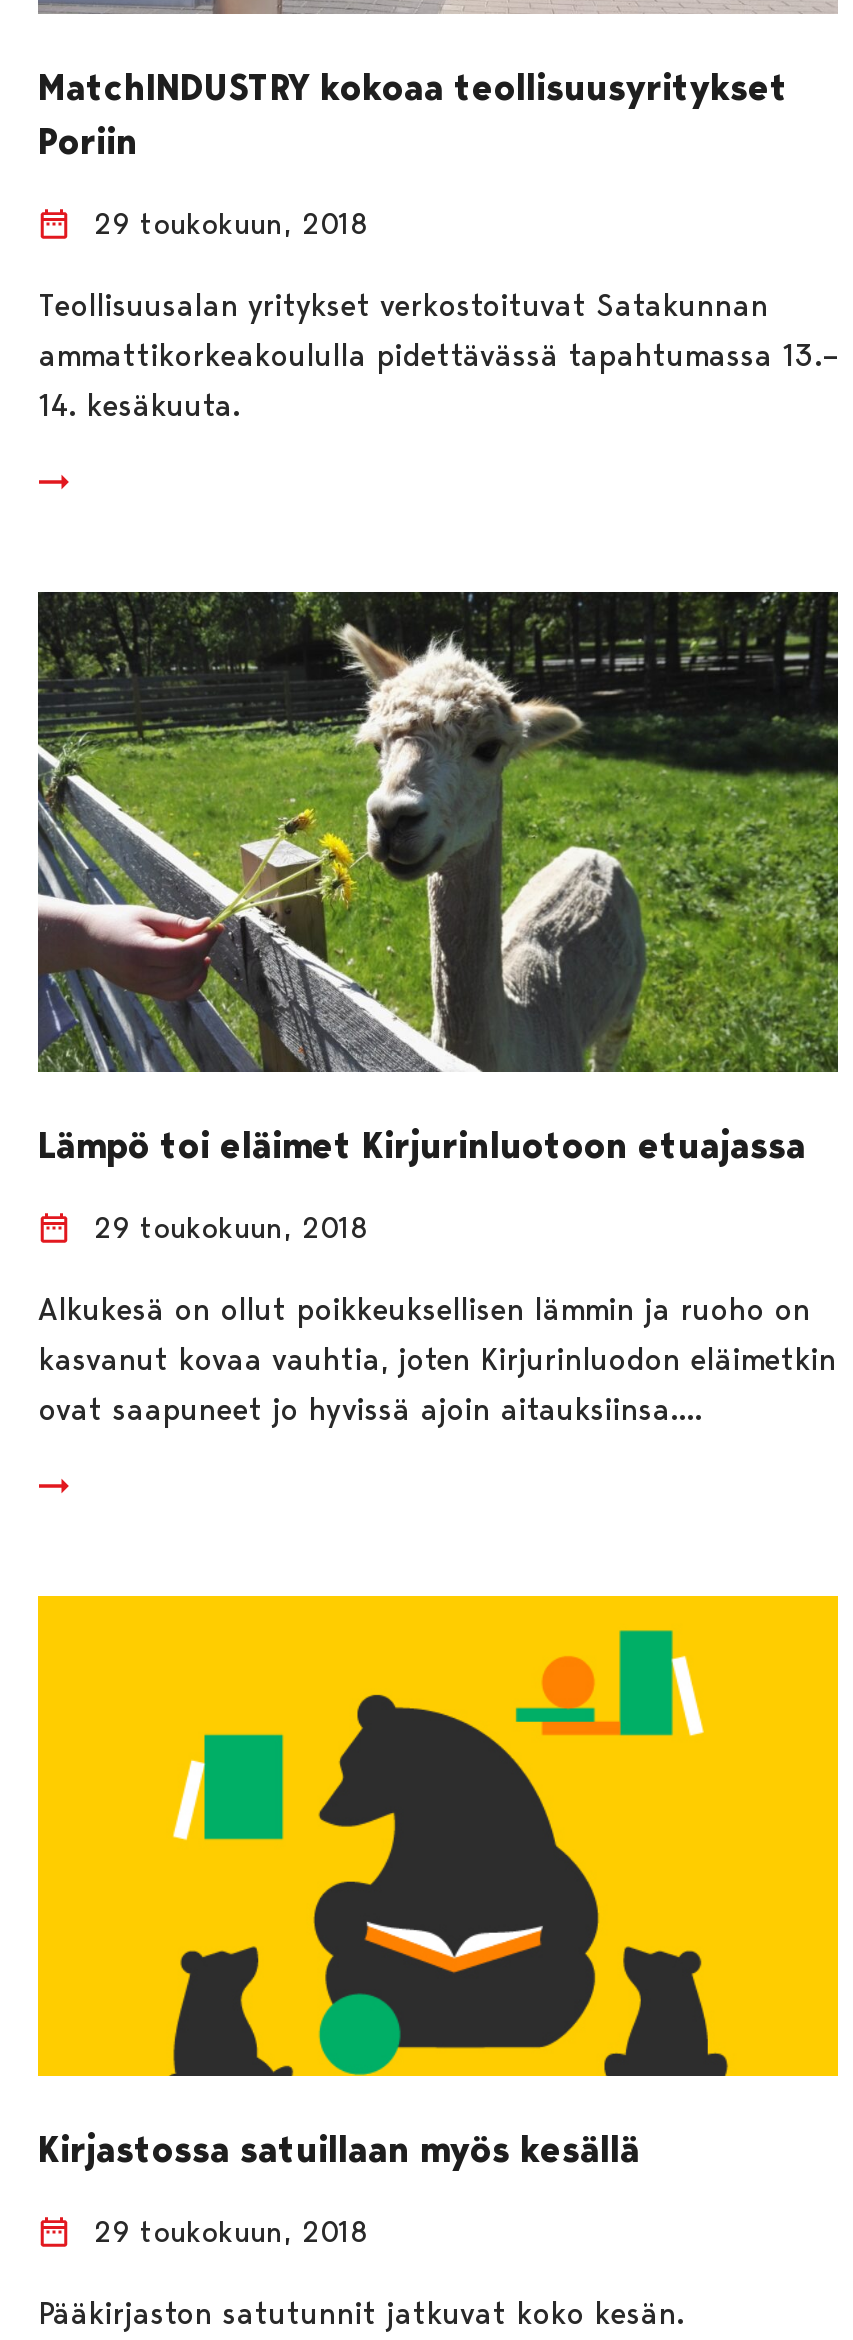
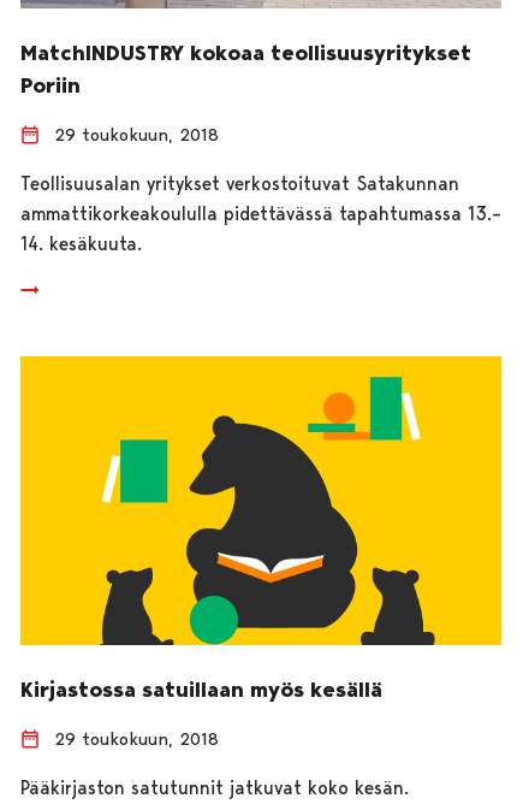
- [image]
- Lämpö toi eläimet Kirjurinluotoon etuajassa
- 29 toukokuun, 2018
- Alkukesä on ollut poikkeuksellisen lämmin ja ruoho on
- kasvanut kovaa vauhtia, joten Kirjurinluodon eläimetkin
- ovat saapuneet jo hyvissä ajoin aitauksiinsa.…
